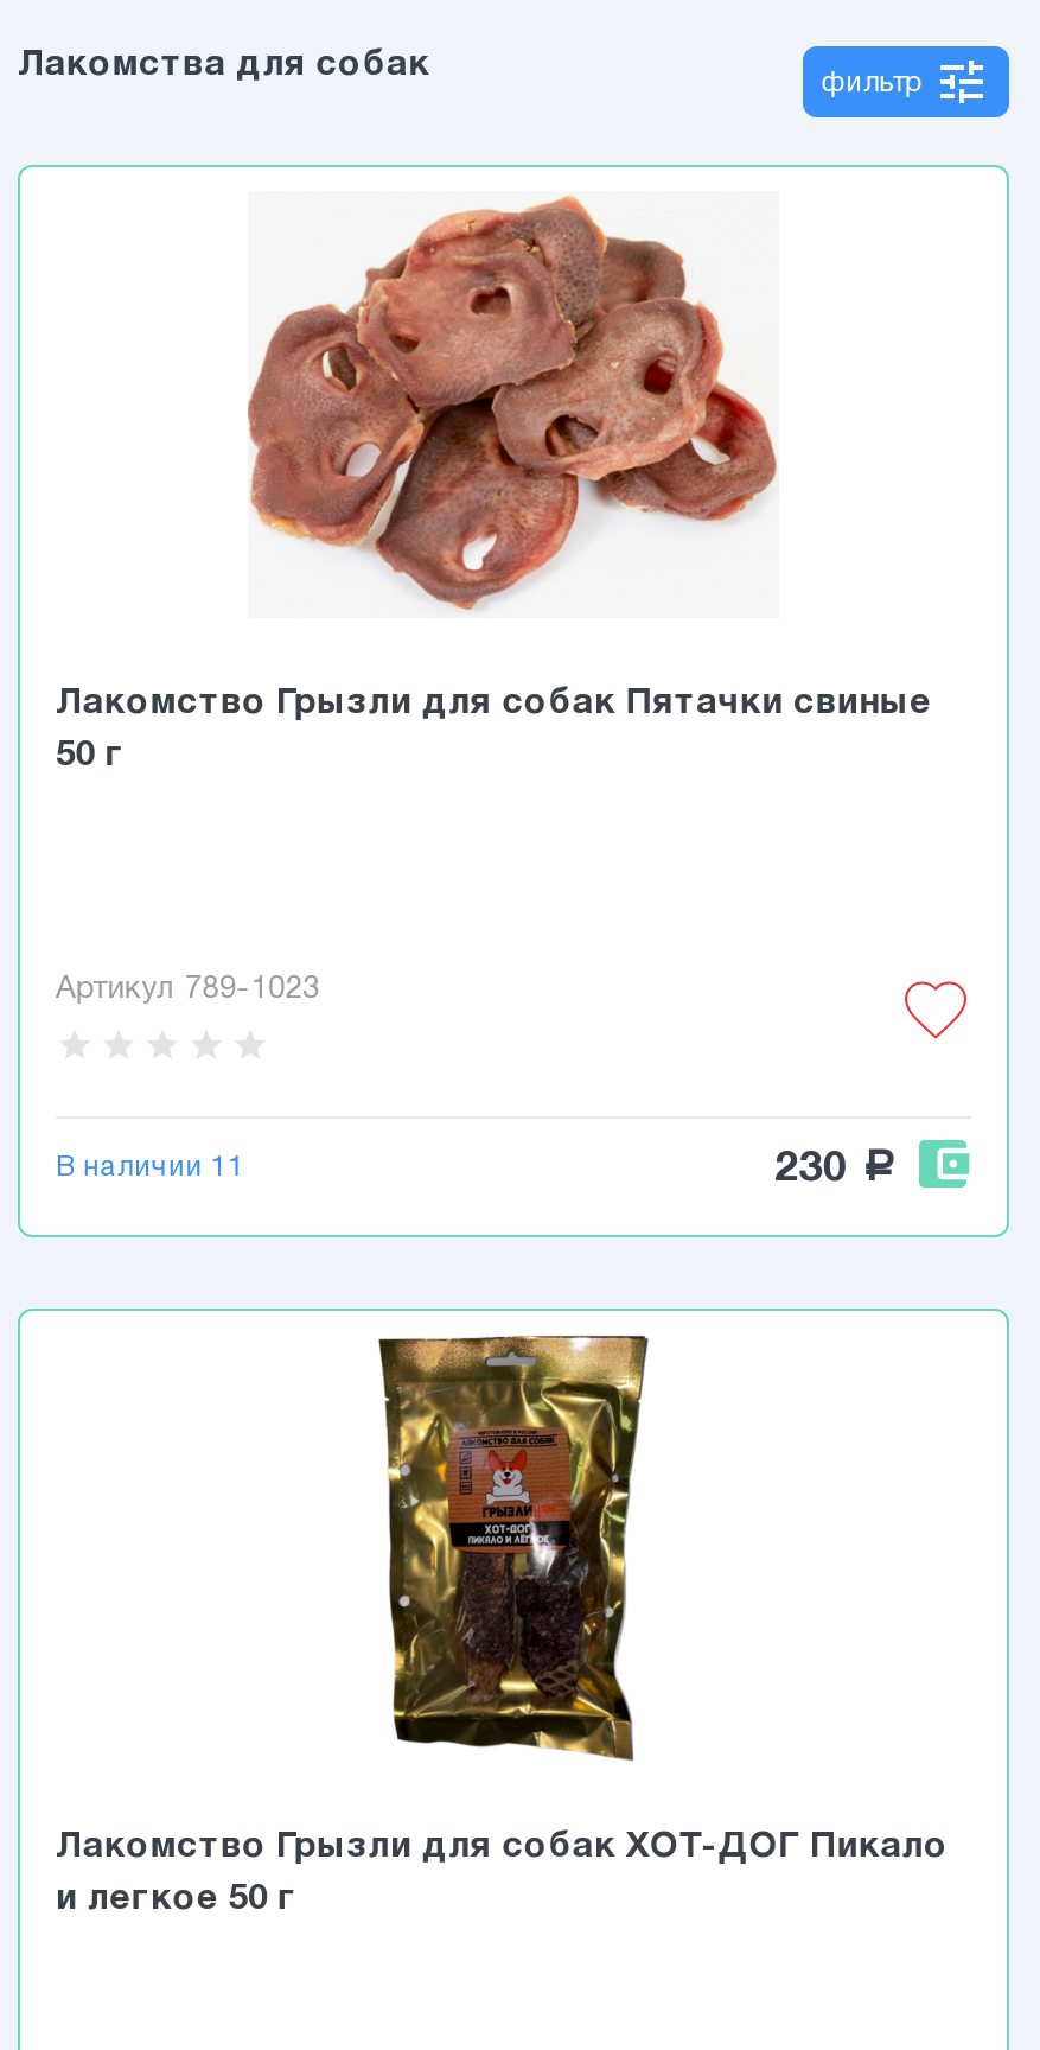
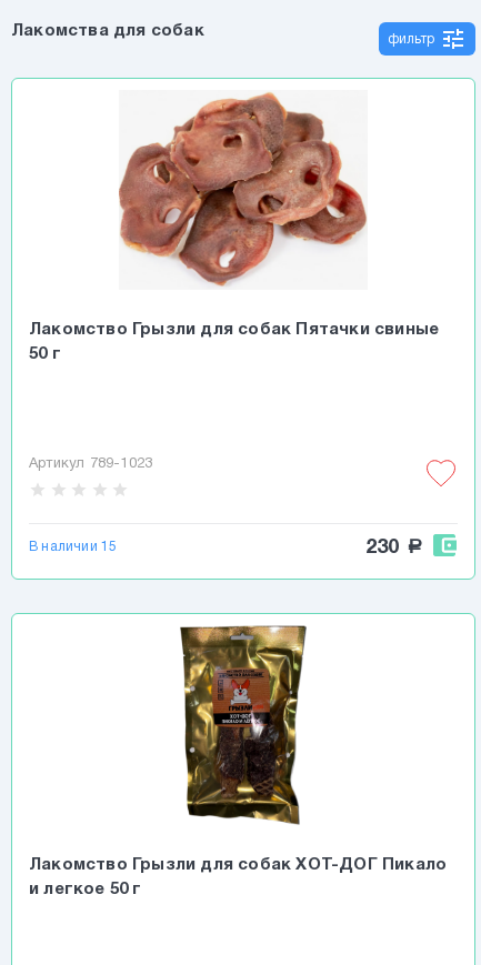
- В наличии 11
+ В наличии 15
